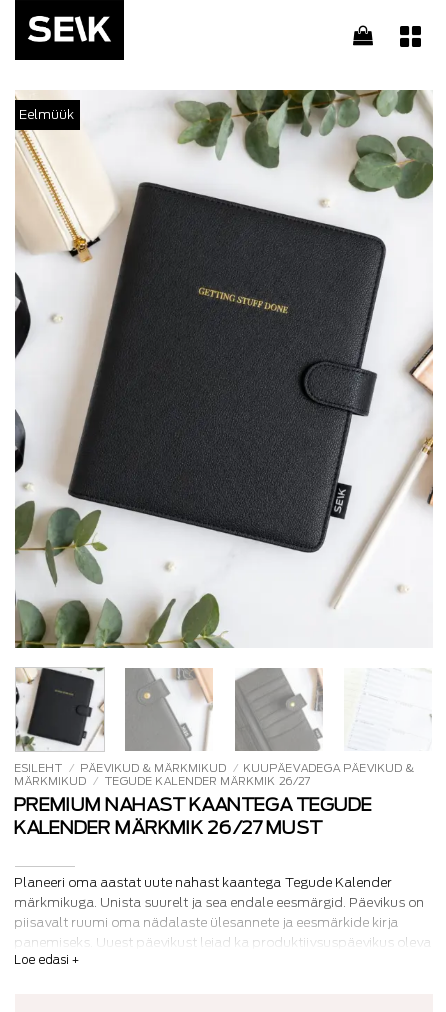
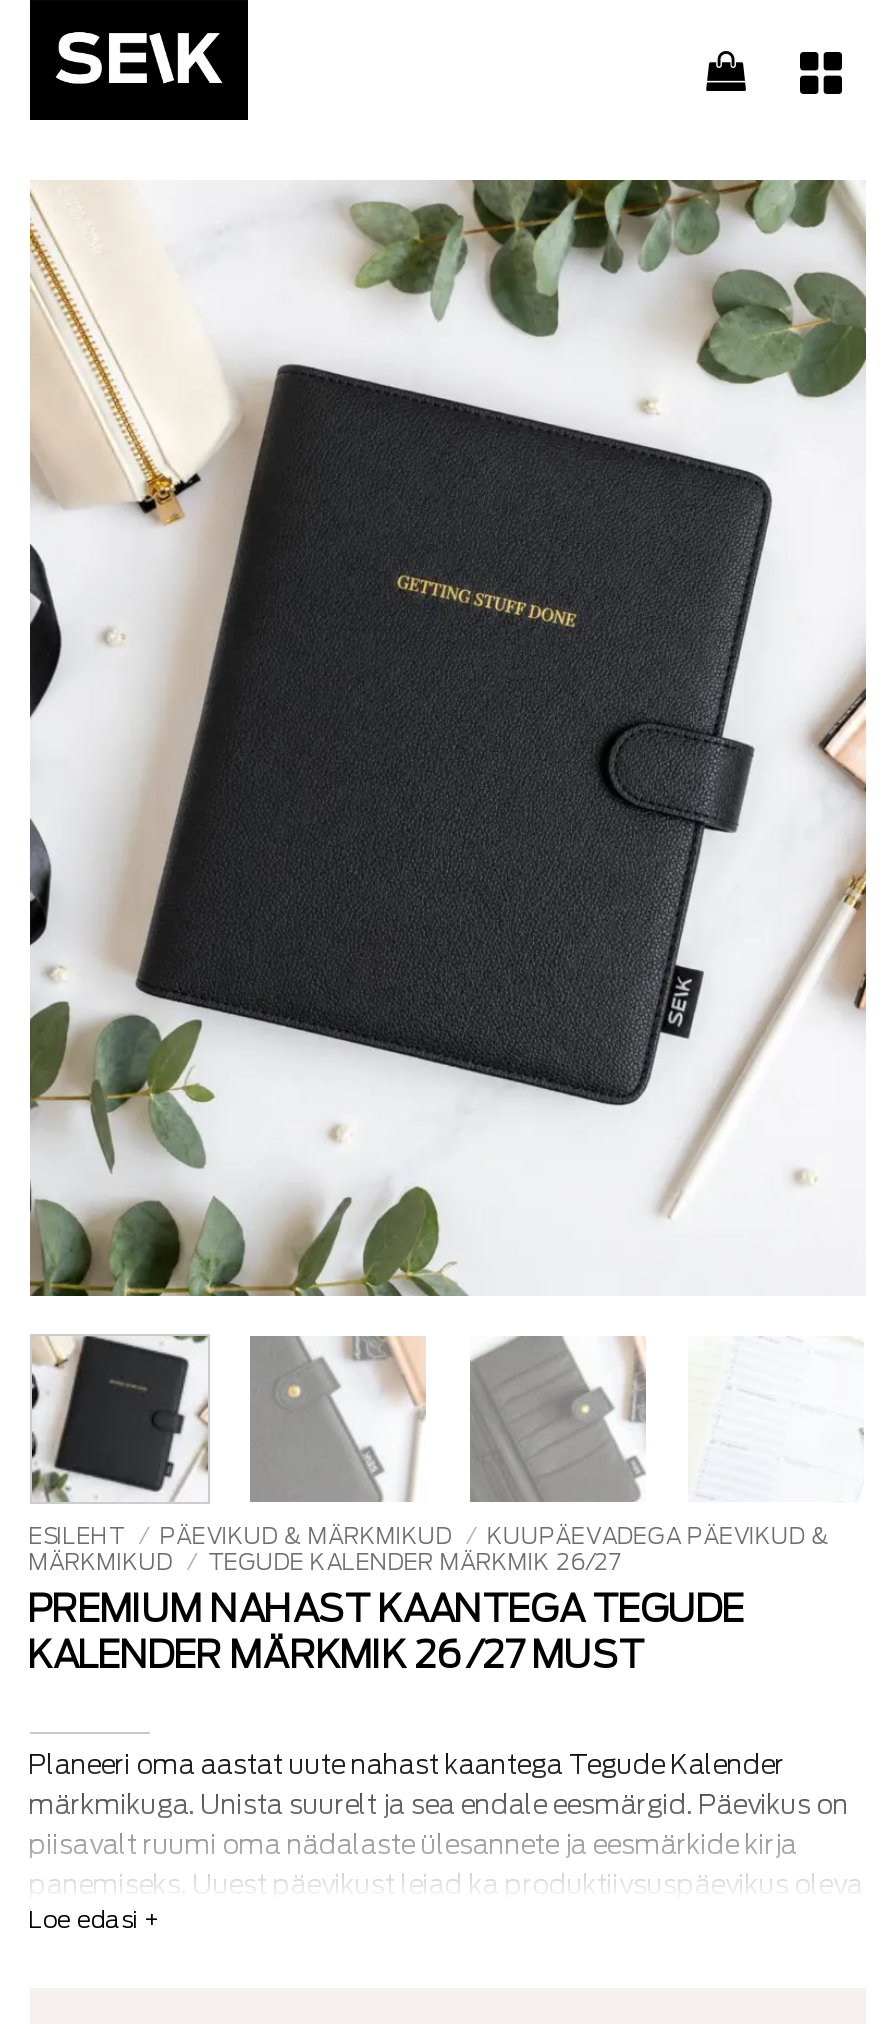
- Eelmüük
